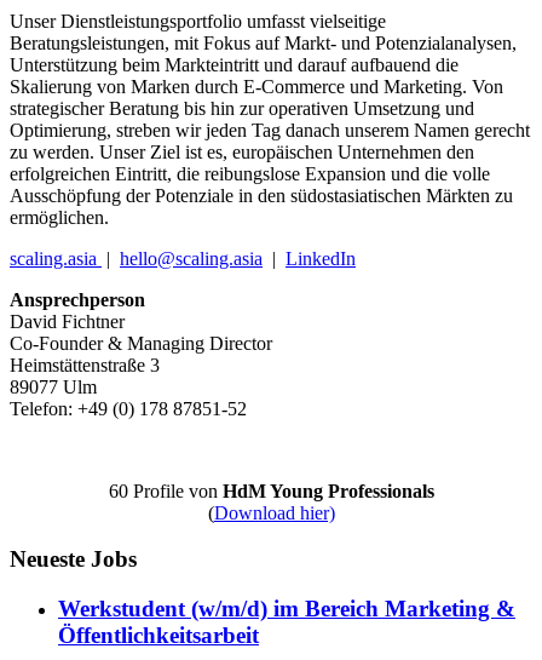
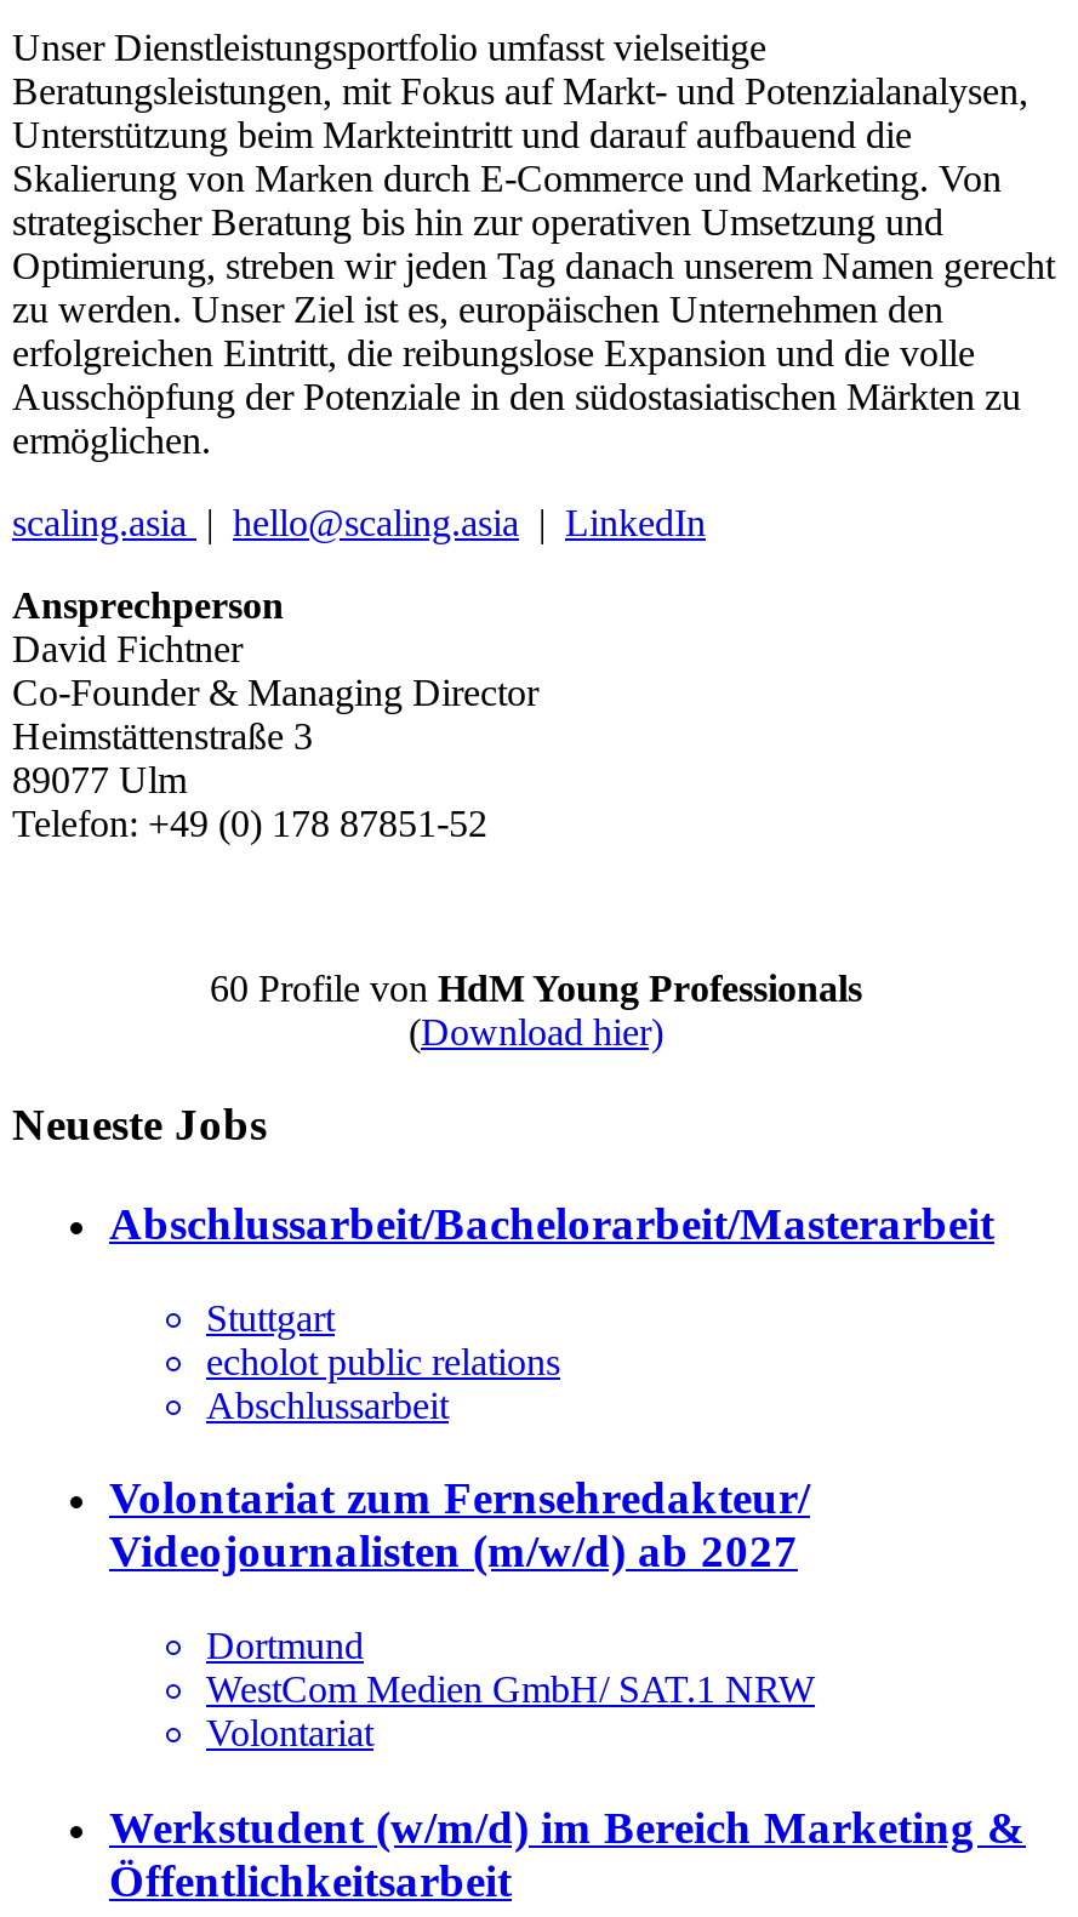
+ Abschlussarbeit/Bachelorarbeit/Masterarbeit
+ Stuttgart
+ echolot public relations
+ Abschlussarbeit
+ Volontariat zum Fernsehredakteur/
+ Videojournalisten (m/w/d) ab 2027
+ Dortmund
+ WestCom Medien GmbH/ SAT.1 NRW
+ Volontariat
